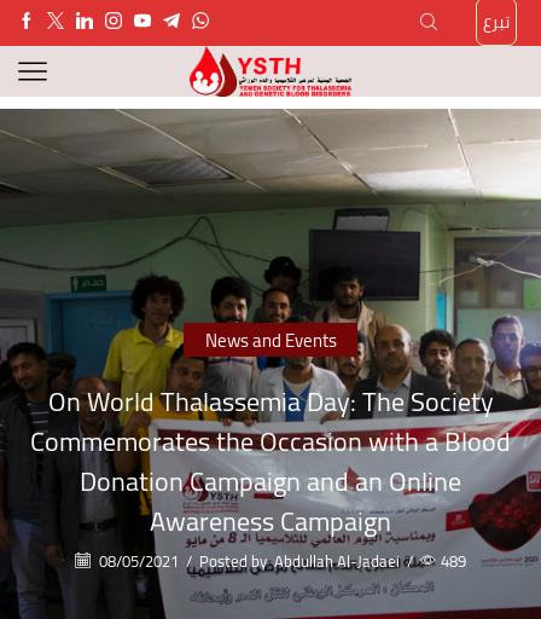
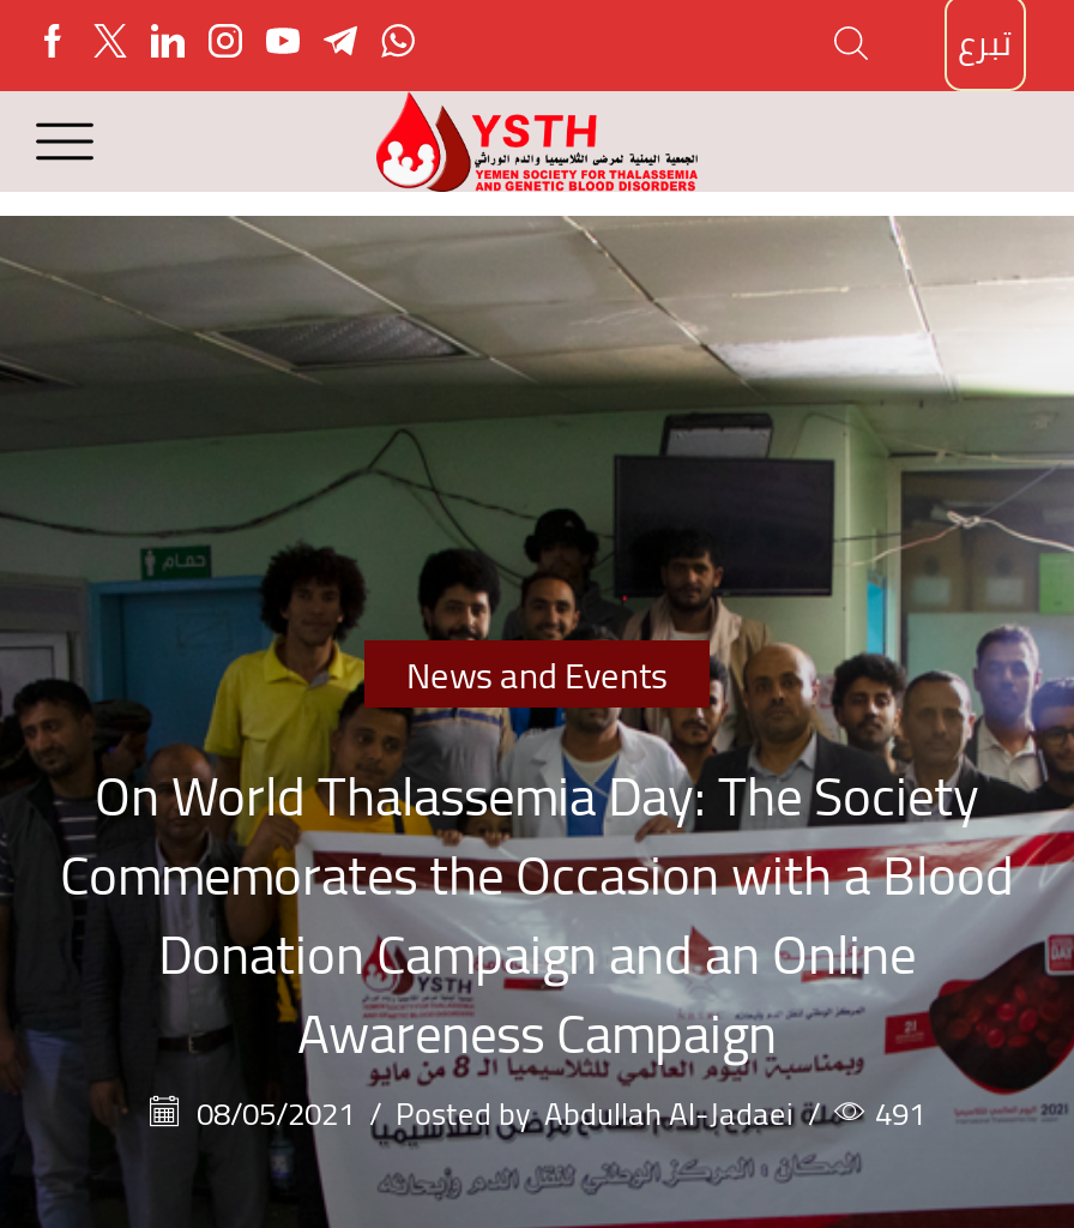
- 489
+ 491
